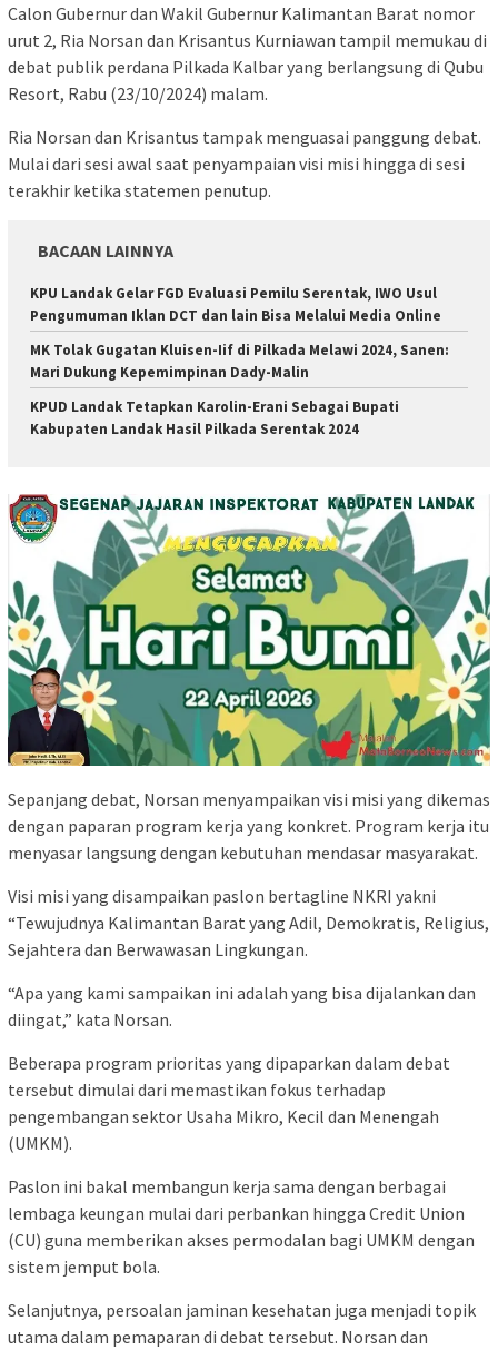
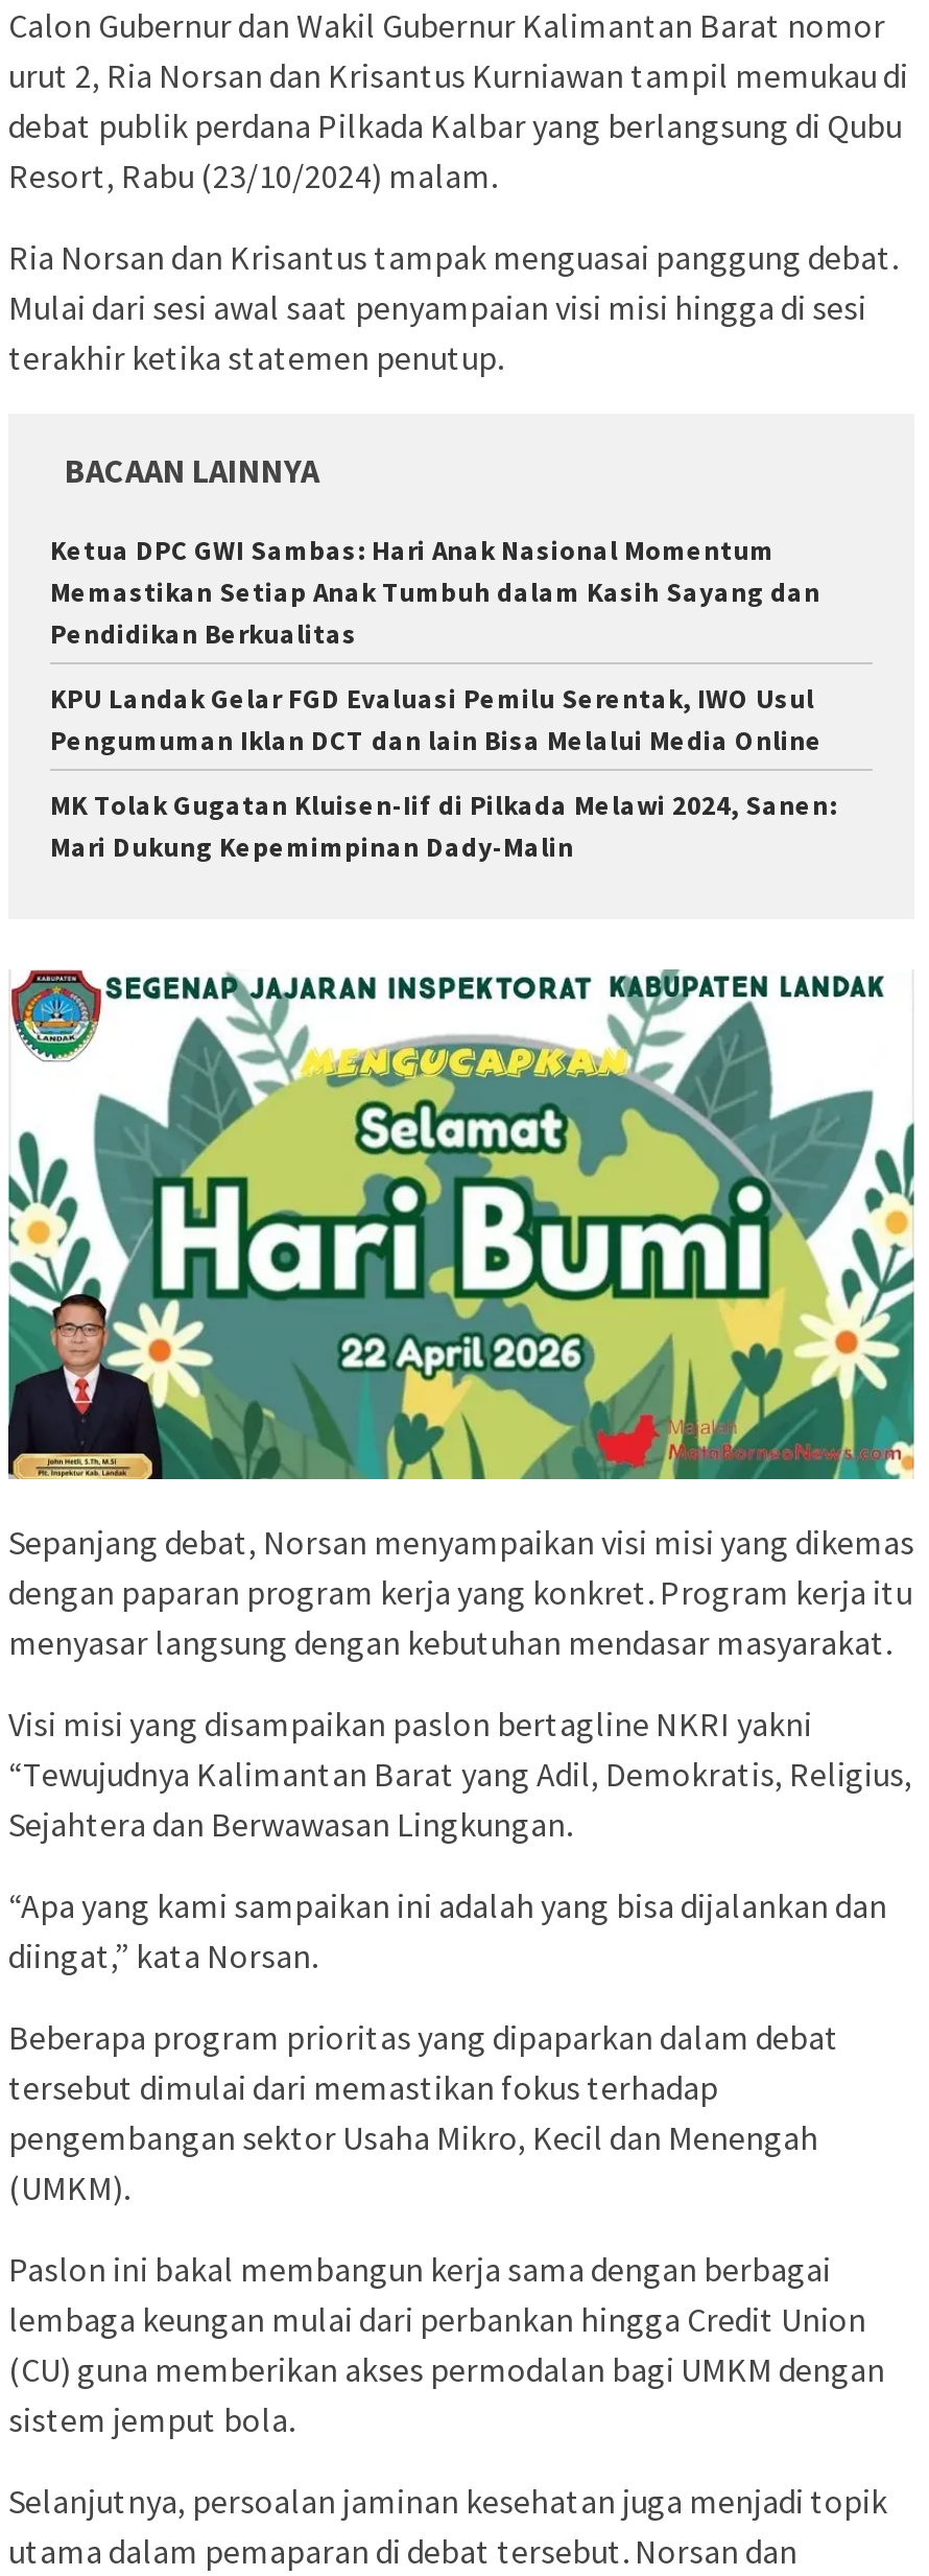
+ Ketua DPC GWI Sambas: Hari Anak Nasional Momentum
+ Memastikan Setiap Anak Tumbuh dalam Kasih Sayang dan
+ Pendidikan Berkualitas

moved down: KPU Landak Gelar FGD Evaluasi Pemilu Serentak, IWO Usul | Pengumuman Iklan DCT dan lain Bisa Melalui Media Online | MK Tolak Gugatan Kluisen-Iif di Pilkada Melawi 2024, Sanen: | Mari Dukung Kepemimpinan Dady-Malin

- KPUD Landak Tetapkan Karolin-Erani Sebagai Bupati
- Kabupaten Landak Hasil Pilkada Serentak 2024
